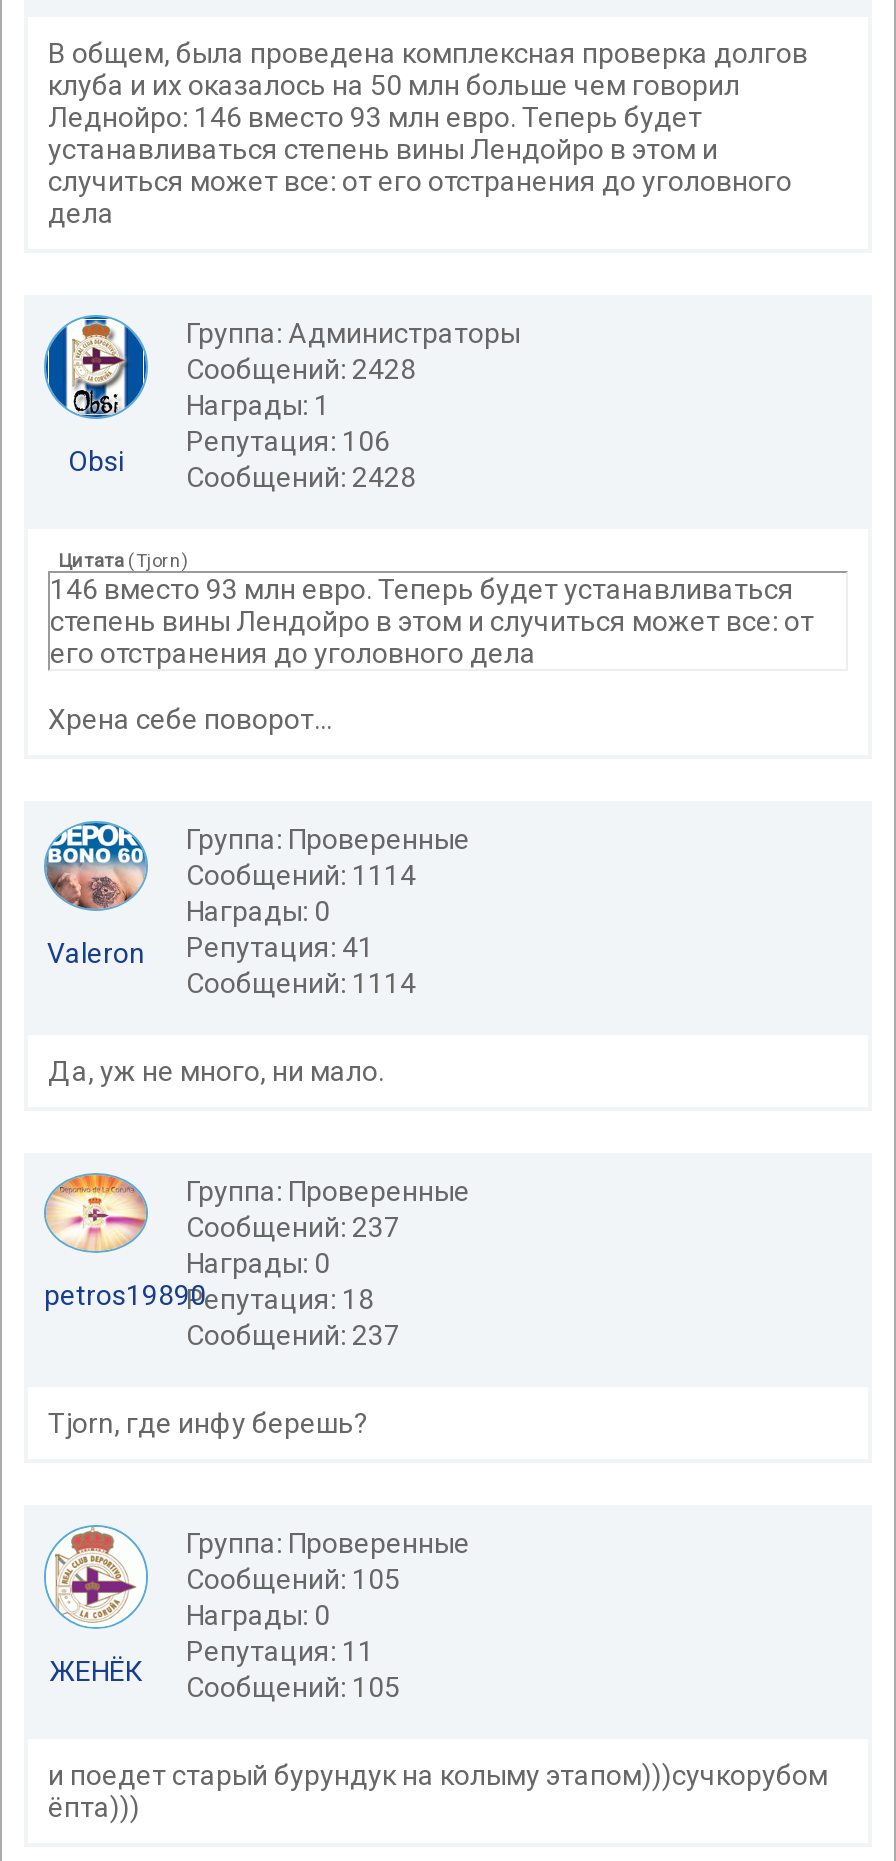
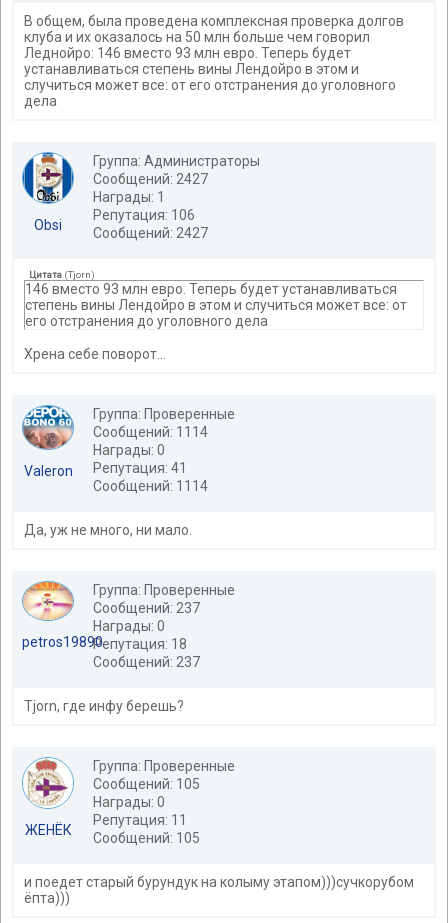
- Сообщений: 2428
+ Сообщений: 2427

- Obsi Сообщений: 2428
+ Obsi Сообщений: 2427
